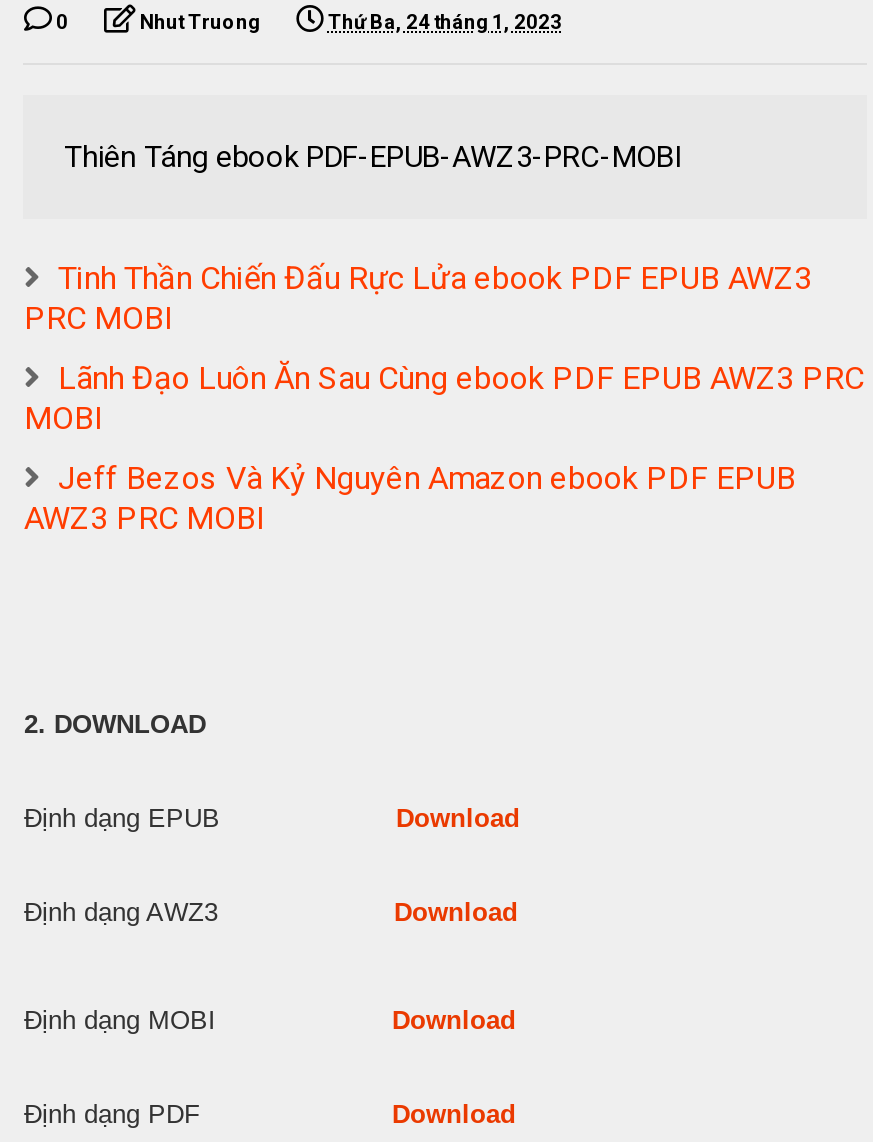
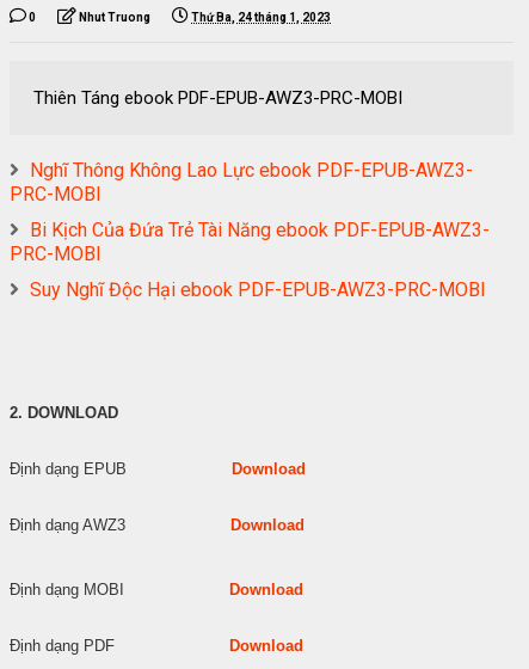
- Tinh Thần Chiến Đấu Rực Lửa ebook PDF EPUB AWZ3
- PRC MOBI
+ Nghĩ Thông Không Lao Lực ebook PDF-EPUB-AWZ3-
+ PRC-MOBI

- Lãnh Đạo Luôn Ăn Sau Cùng ebook PDF EPUB AWZ3 PRC
- MOBI
+ Bi Kịch Của Đứa Trẻ Tài Năng ebook PDF-EPUB-AWZ3-
+ PRC-MOBI

- Jeff Bezos Và Kỷ Nguyên Amazon ebook PDF EPUB
- AWZ3 PRC MOBI
+ Suy Nghĩ Độc Hại ebook PDF-EPUB-AWZ3-PRC-MOBI
